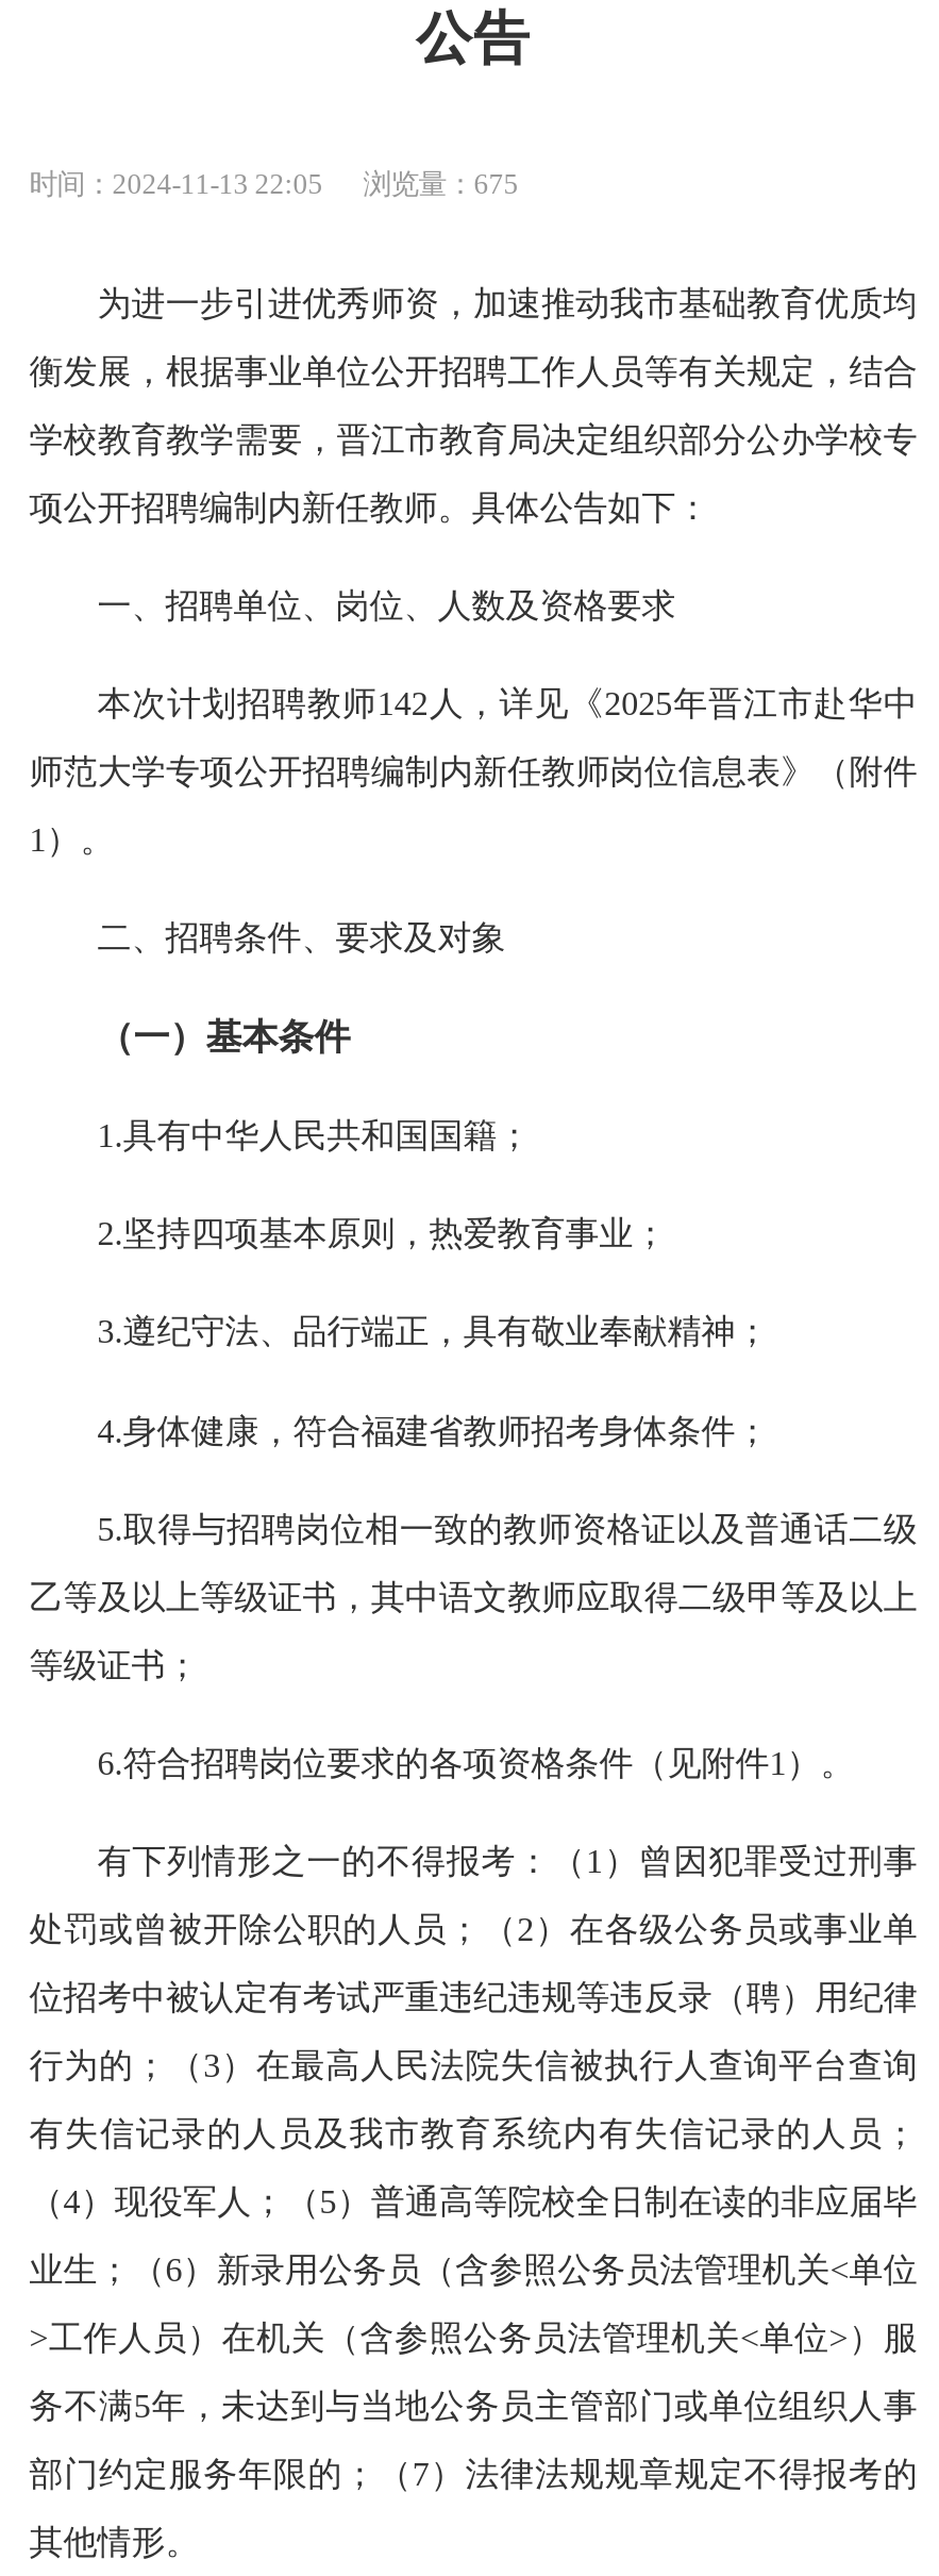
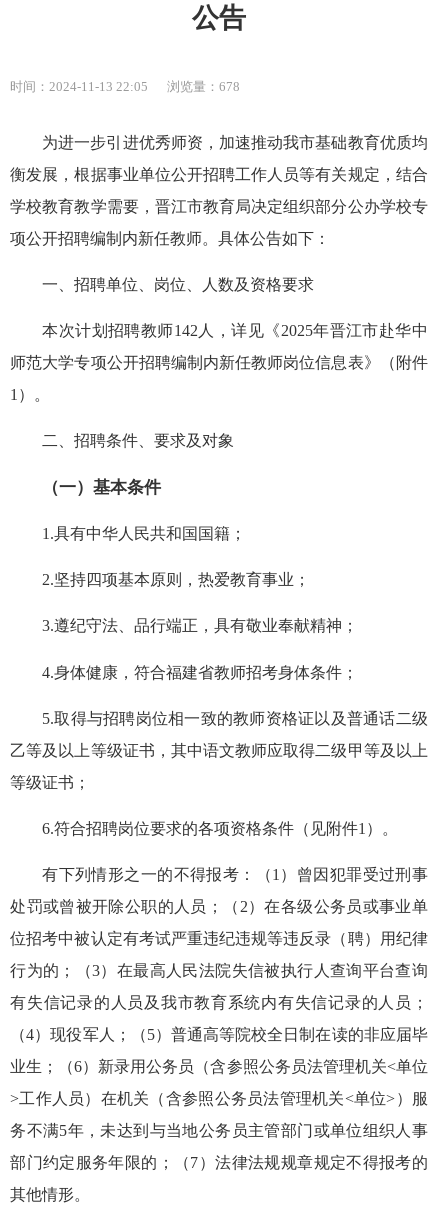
- 时间：2024-11-13 22:05 浏览量：675
+ 时间：2024-11-13 22:05 浏览量：678
